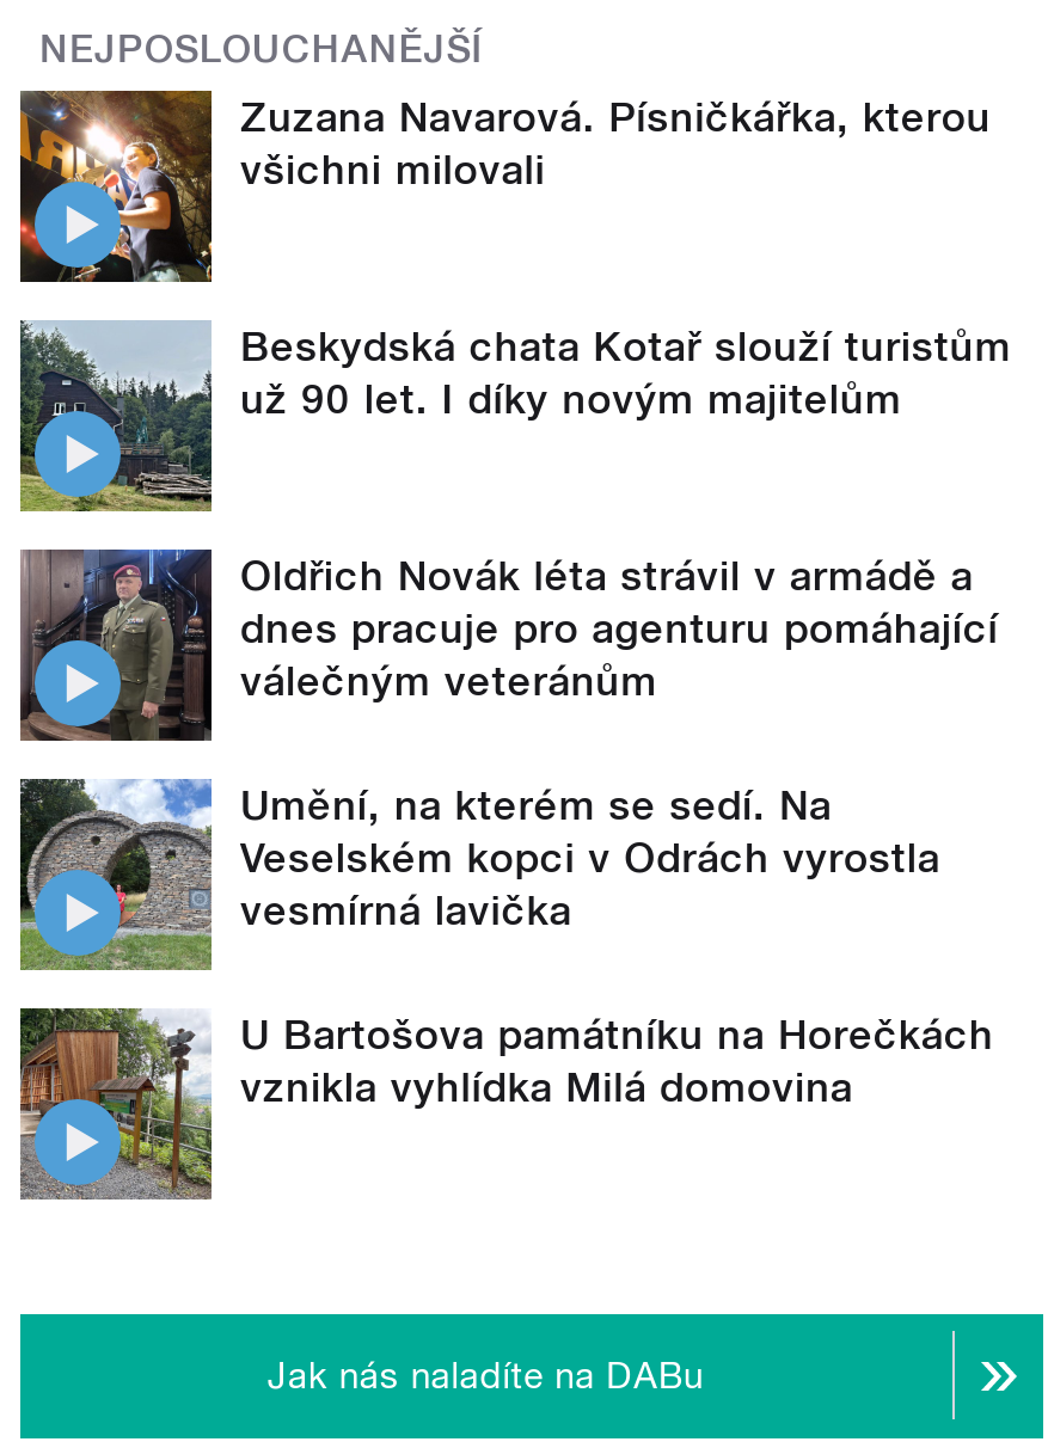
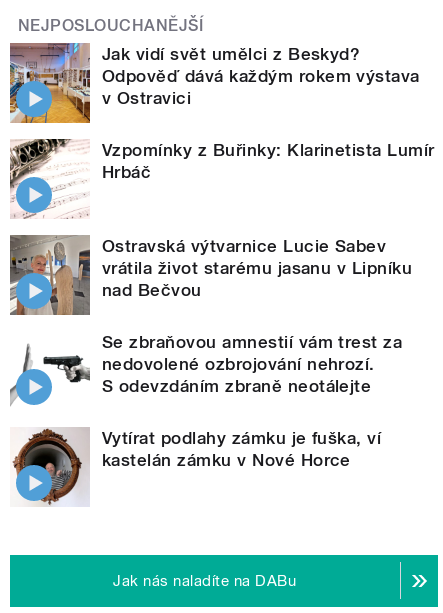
- [image]
- Zuzana Navarová. Písničkářka, kterou
- všichni milovali
+ [image]
+ Jak vidí svět umělci z Beskyd?
+ Odpověď dává každým rokem výstava
+ v Ostravici

- [image]
- Beskydská chata Kotař slouží turistům
- už 90 let. I díky novým majitelům
+ [image]
+ Vzpomínky z Buřinky: Klarinetista Lumír
+ Hrbáč

- [image]
- Oldřich Novák léta strávil v armádě a
- dnes pracuje pro agenturu pomáhající
- válečným veteránům
+ [image]
+ Ostravská výtvarnice Lucie Sabev
+ vrátila život starému jasanu v Lipníku
+ nad Bečvou

- [image]
- Umění, na kterém se sedí. Na
- Veselském kopci v Odrách vyrostla
- vesmírná lavička
+ [image]
+ Se zbraňovou amnestií vám trest za
+ nedovolené ozbrojování nehrozí.
+ S odevzdáním zbraně neotálejte

- [image]
- U Bartošova památníku na Horečkách
- vznikla vyhlídka Milá domovina
+ [image]
+ Vytírat podlahy zámku je fuška, ví
+ kastelán zámku v Nové Horce
